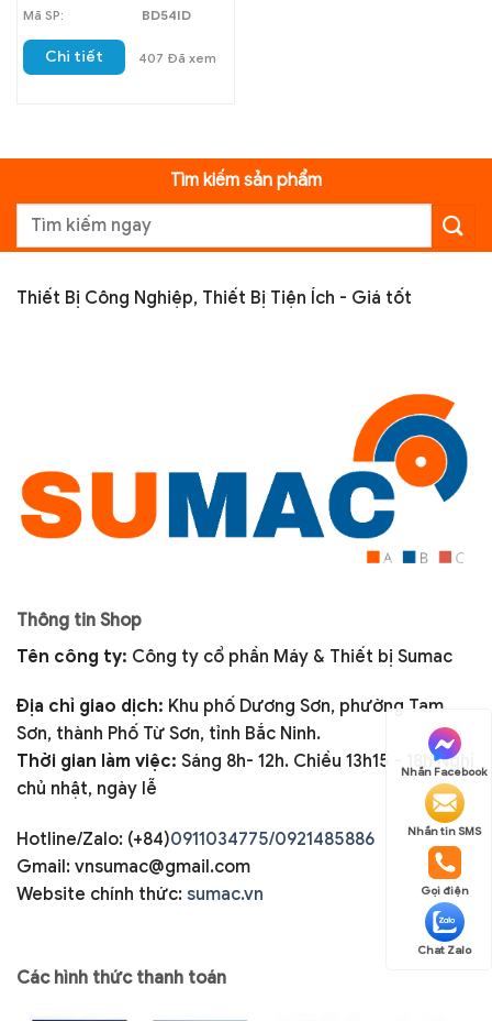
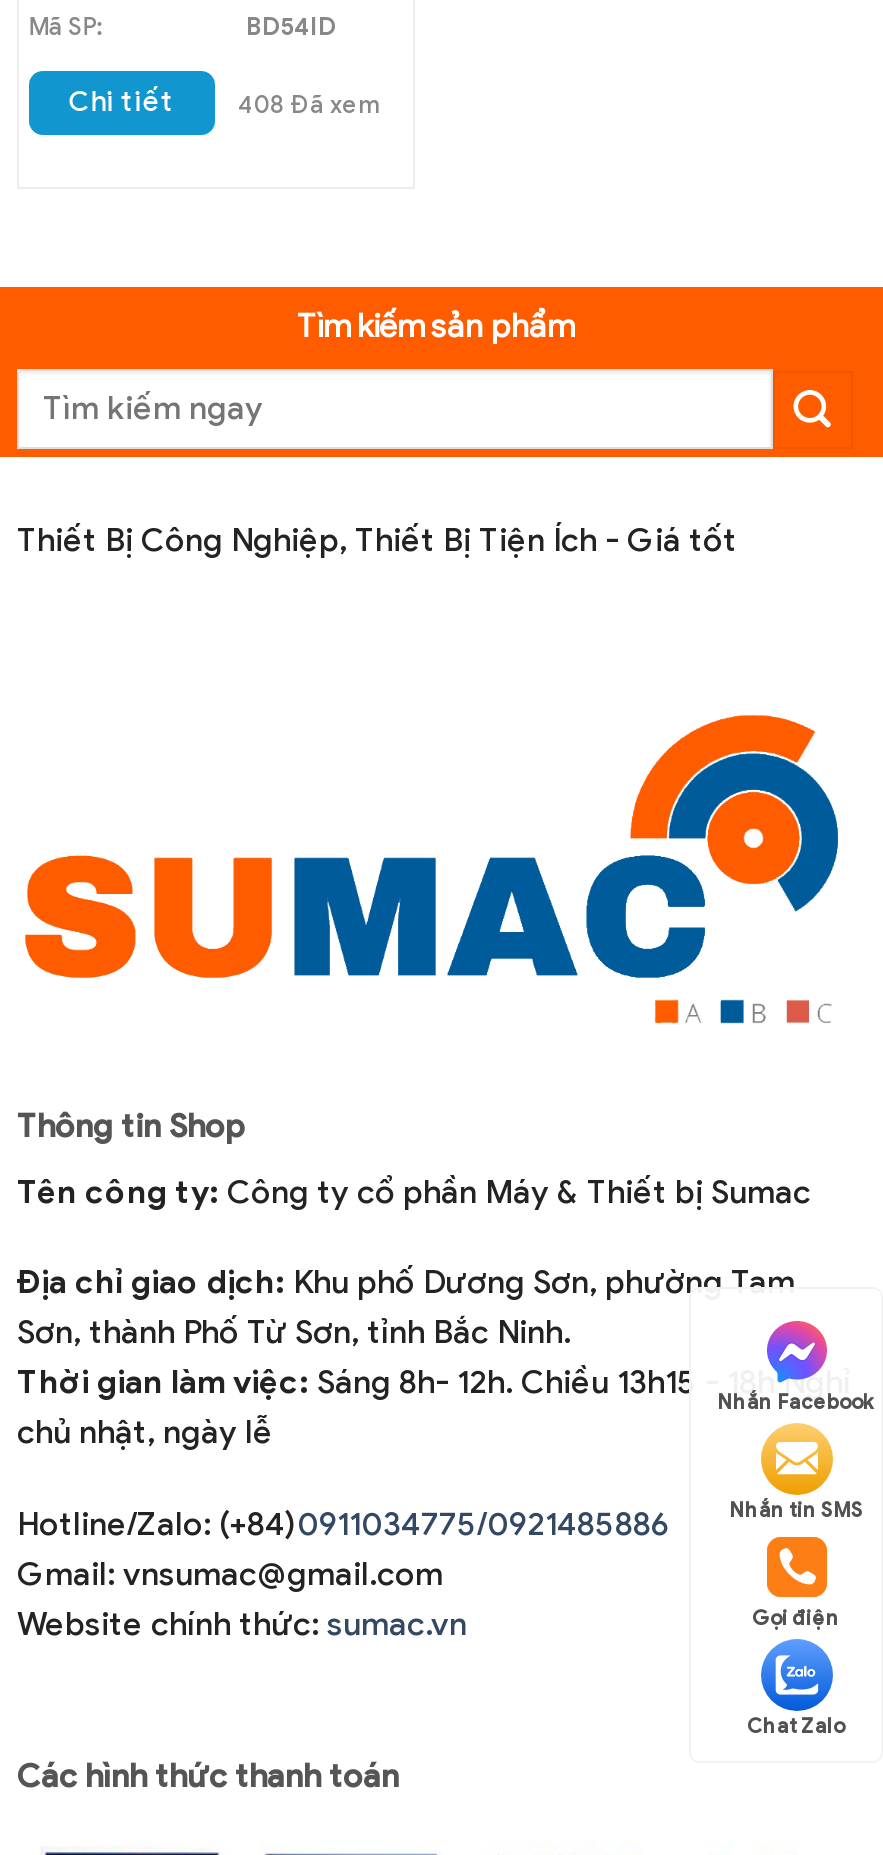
- 407 Đã xem
+ 408 Đã xem
